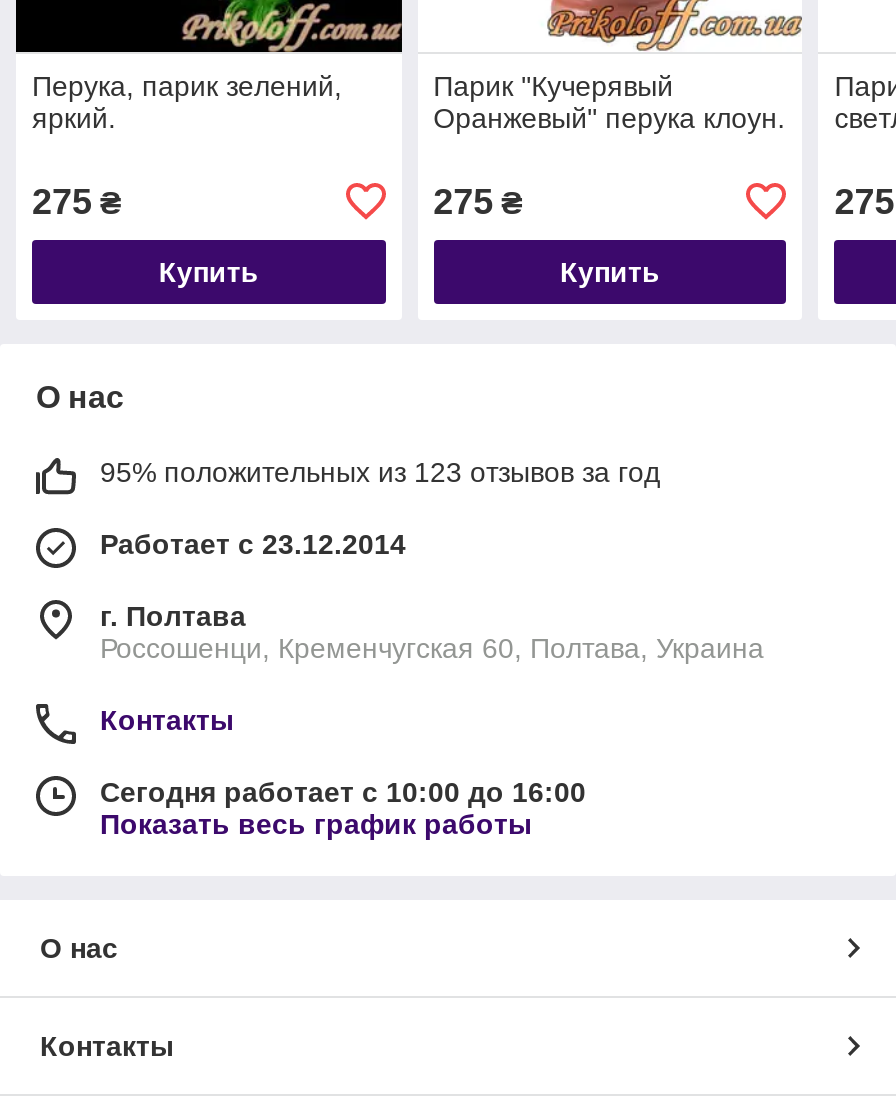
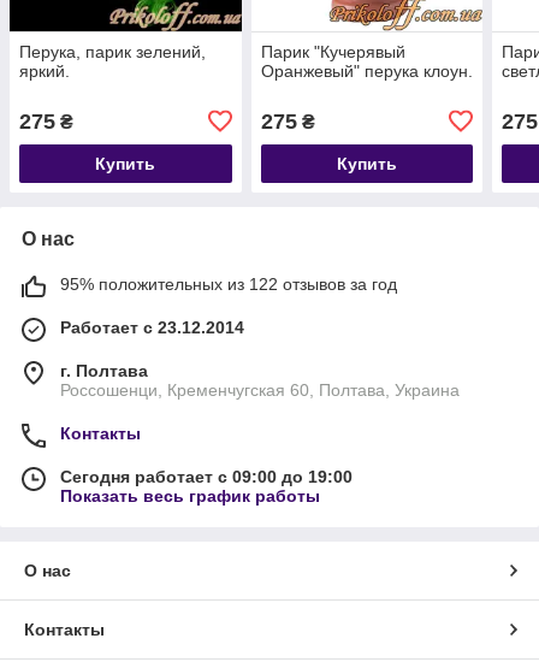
- 95% положительных из 123 отзывов за год
+ 95% положительных из 122 отзывов за год

- Сегодня работает с 10:00 до 16:00
+ Сегодня работает с 09:00 до 19:00
